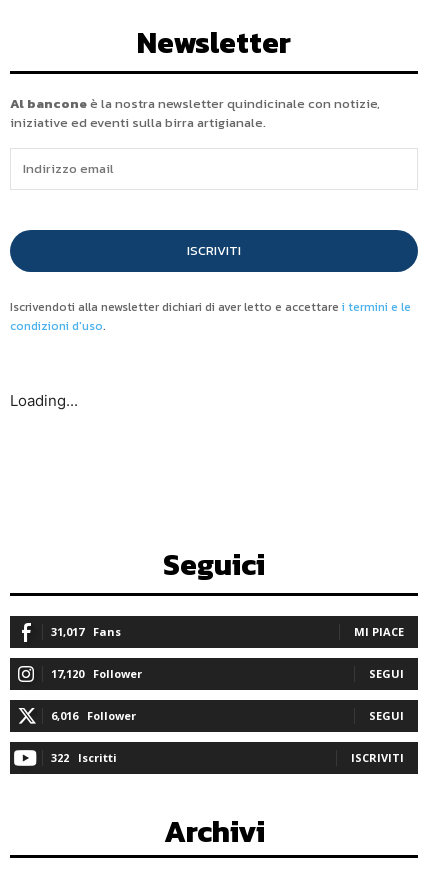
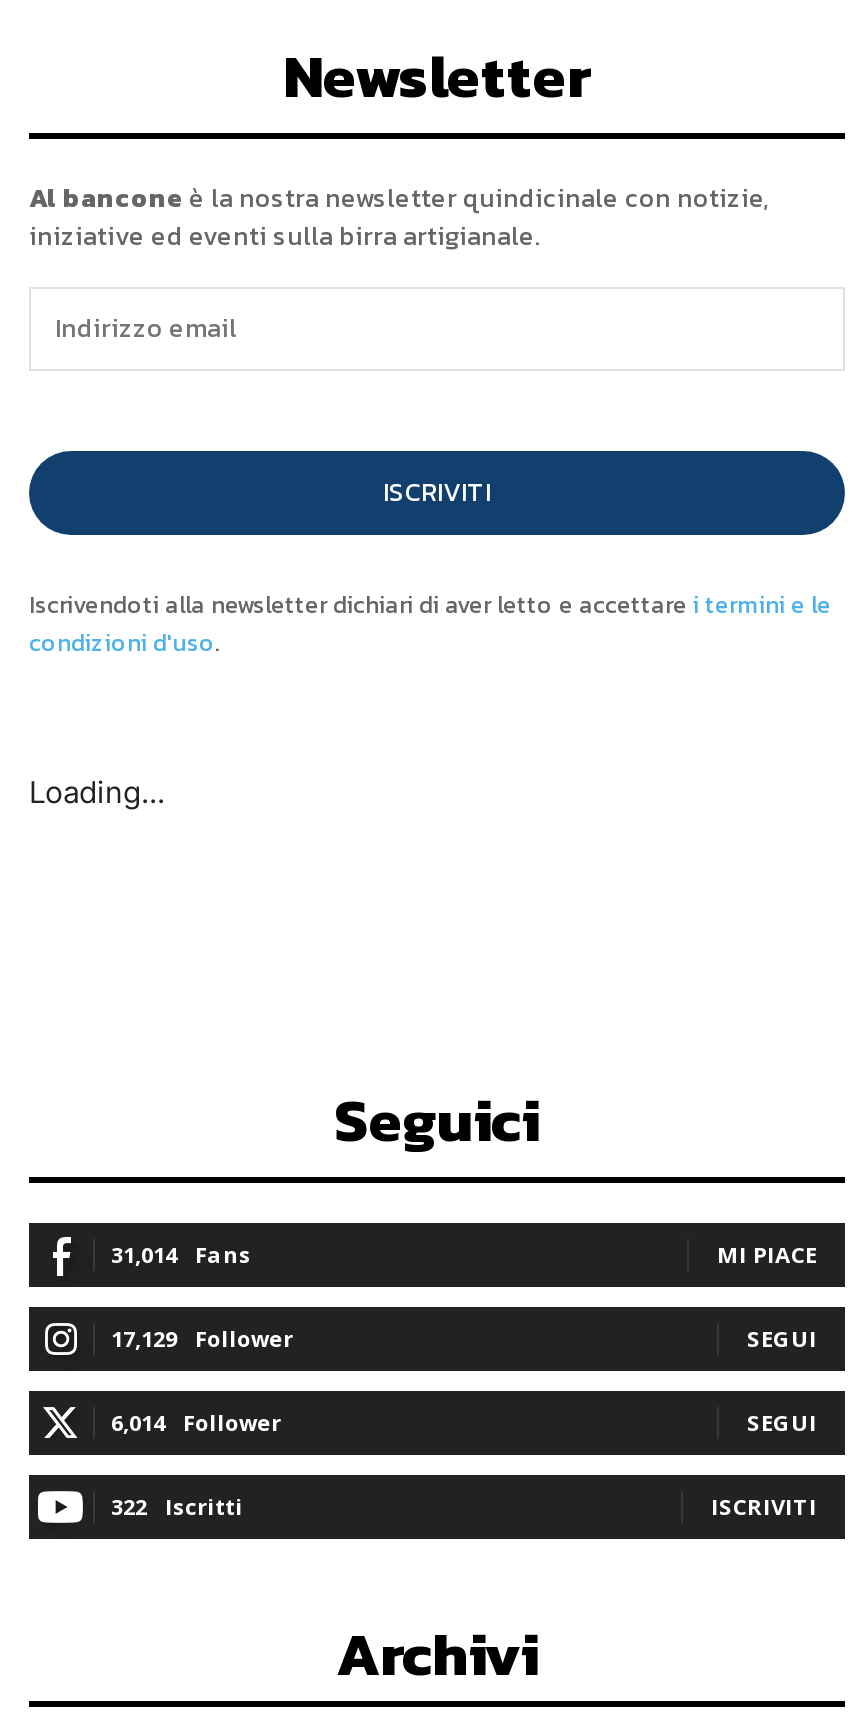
- 31,017 Fans
+ 31,014 Fans

- 17,120 Follower
+ 17,129 Follower

- 6,016 Follower
+ 6,014 Follower
